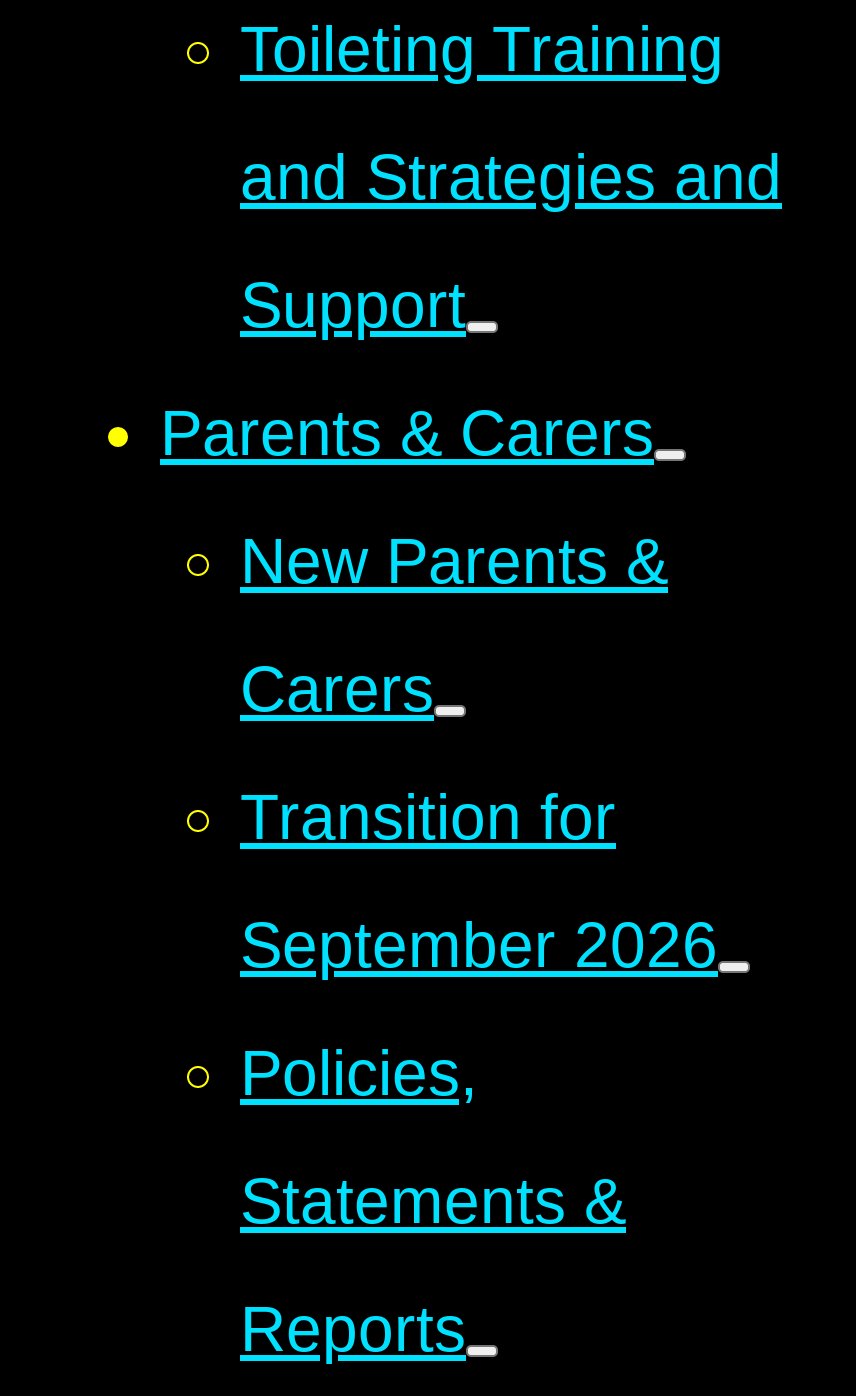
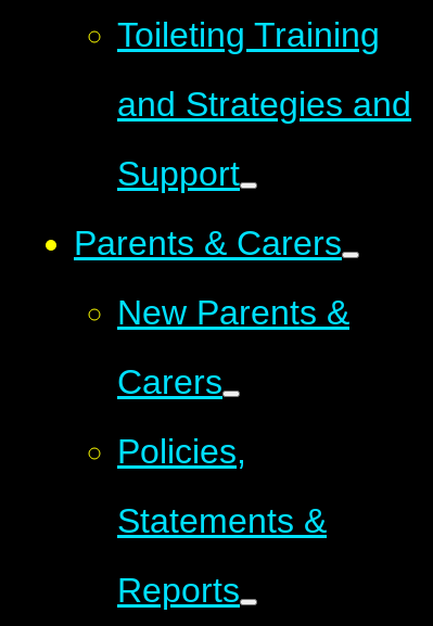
- Transition for
- September 2026
